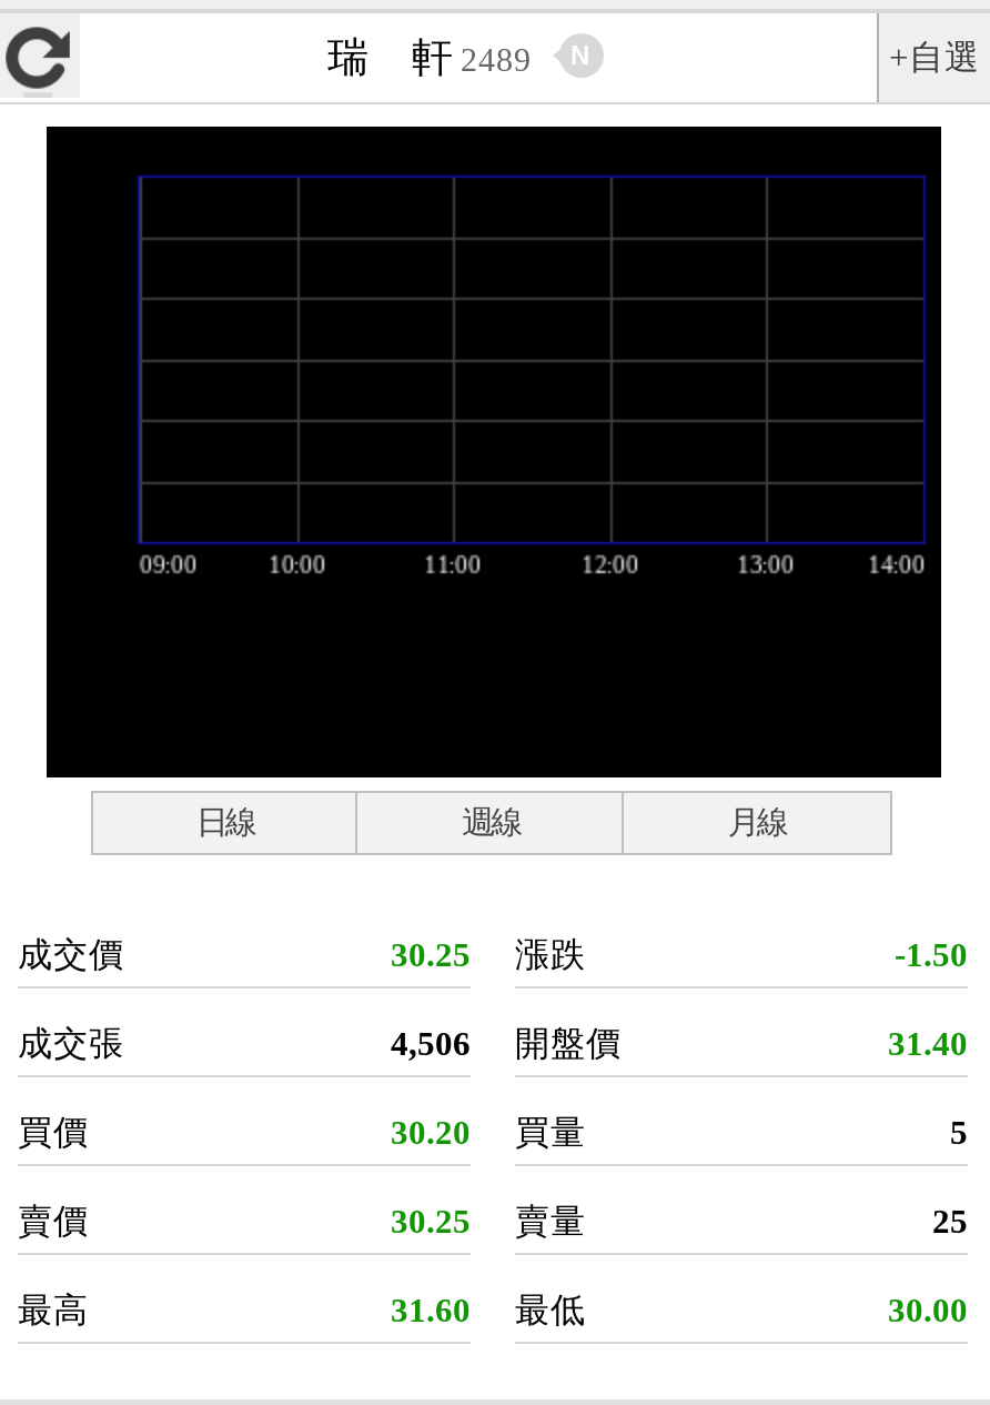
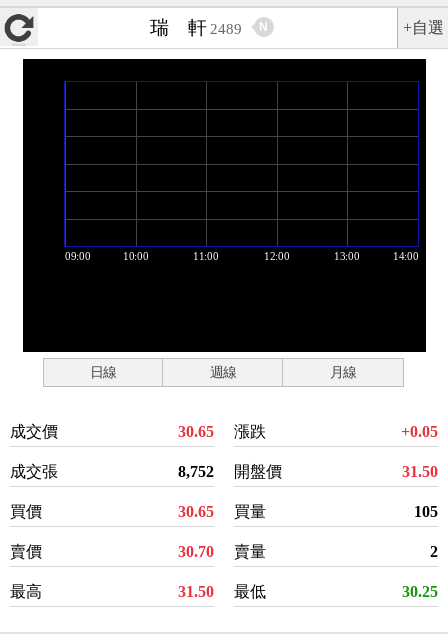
- 30.25 漲跌
+ 30.65 漲跌

- -1.50
+ +0.05

- 4,506 開盤價
+ 8,752 開盤價

- 31.40
+ 31.50

- 30.20 買量
+ 30.65 買量

- 5
+ 105

- 30.25
+ 30.70

- 25
+ 2

- 31.60 最低
+ 31.50 最低

- 30.00
+ 30.25
